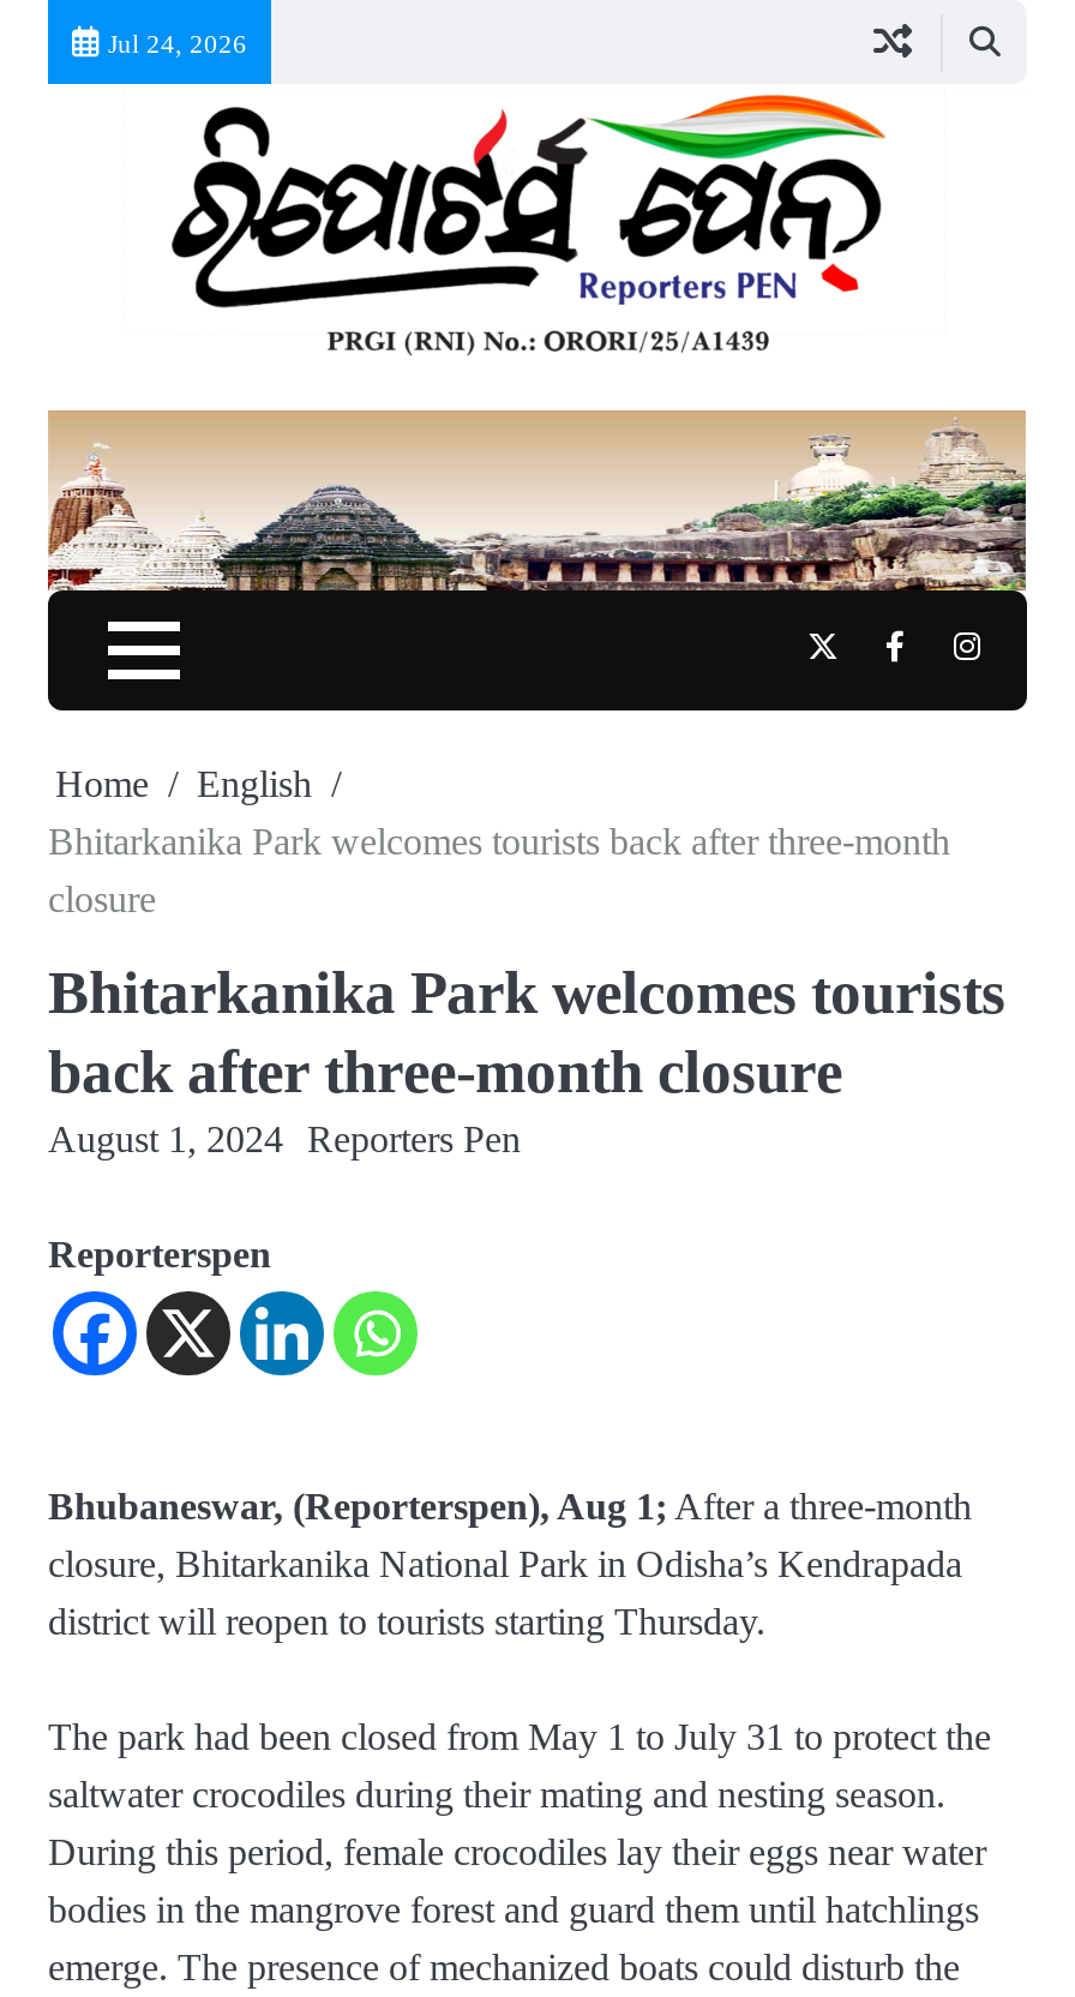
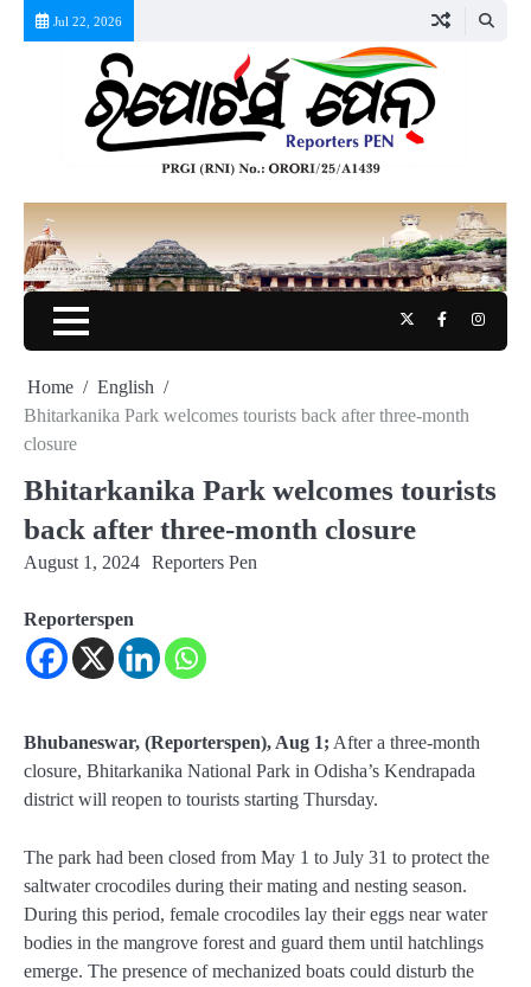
- Jul 24, 2026
+ Jul 22, 2026
